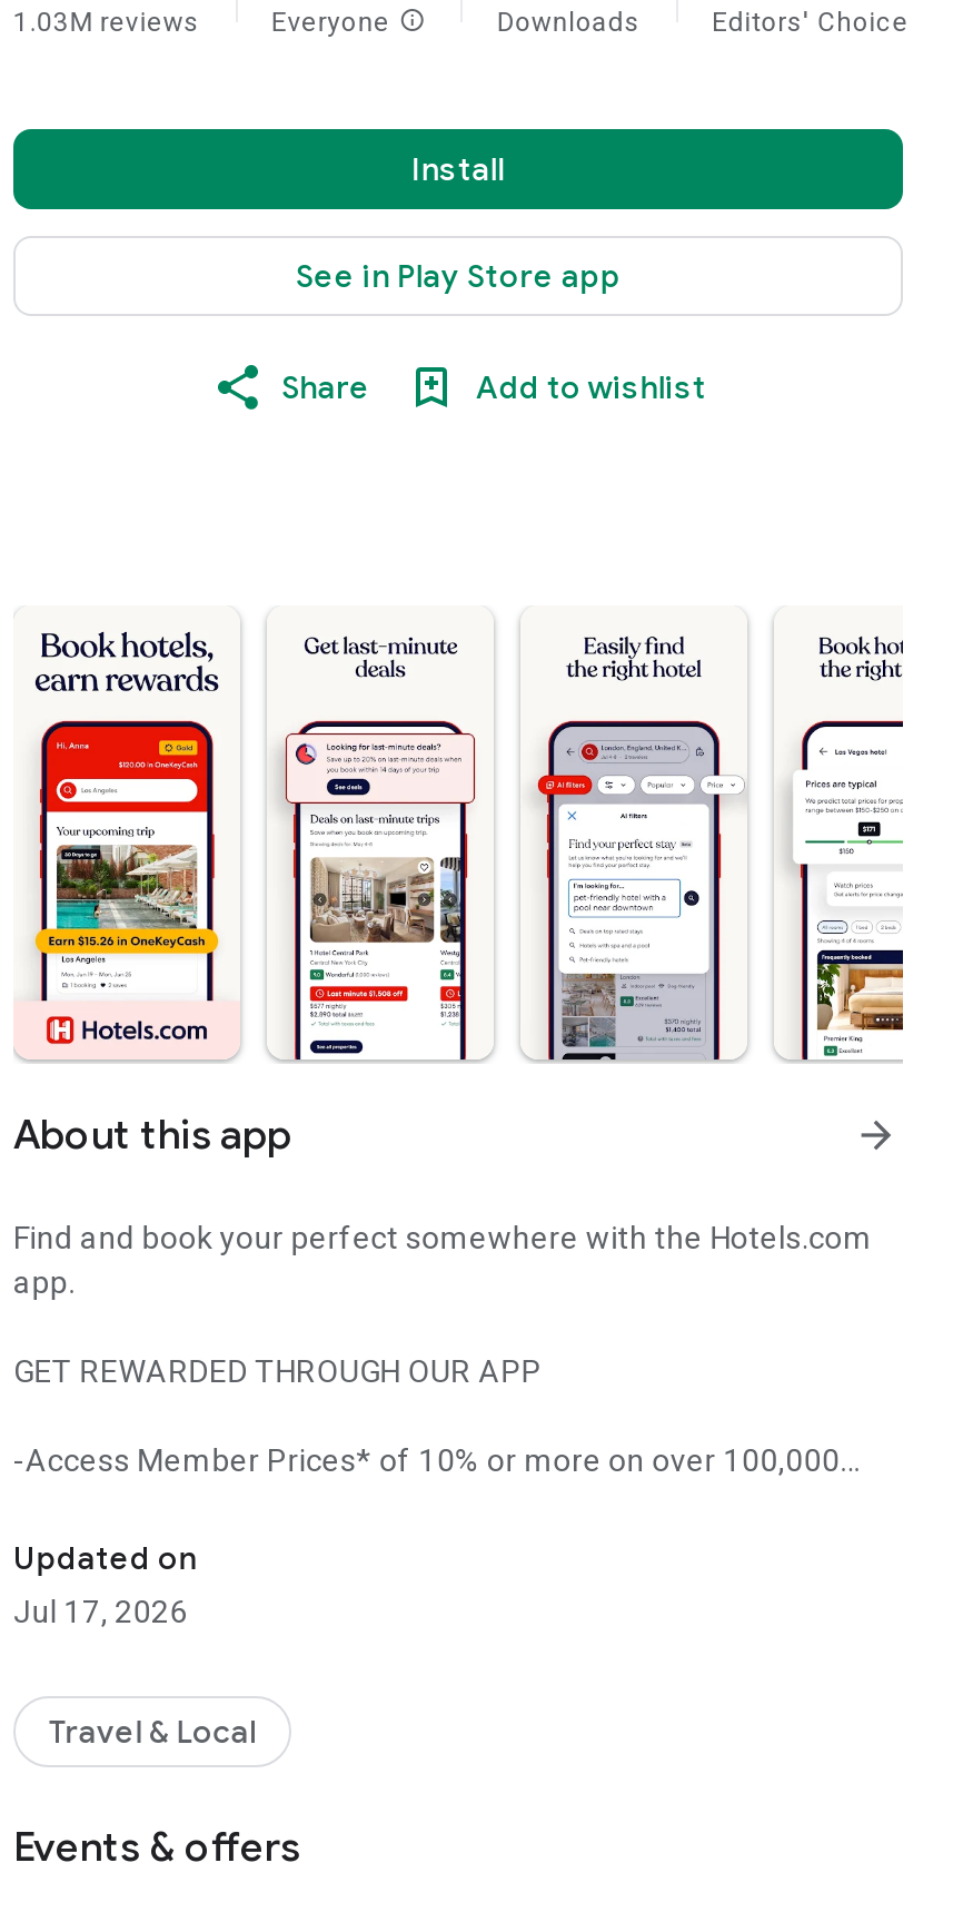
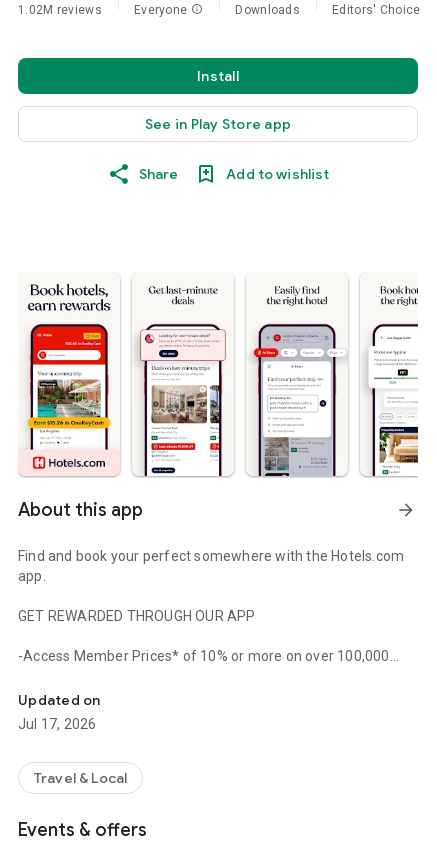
- 1.03M reviews
+ 1.02M reviews
